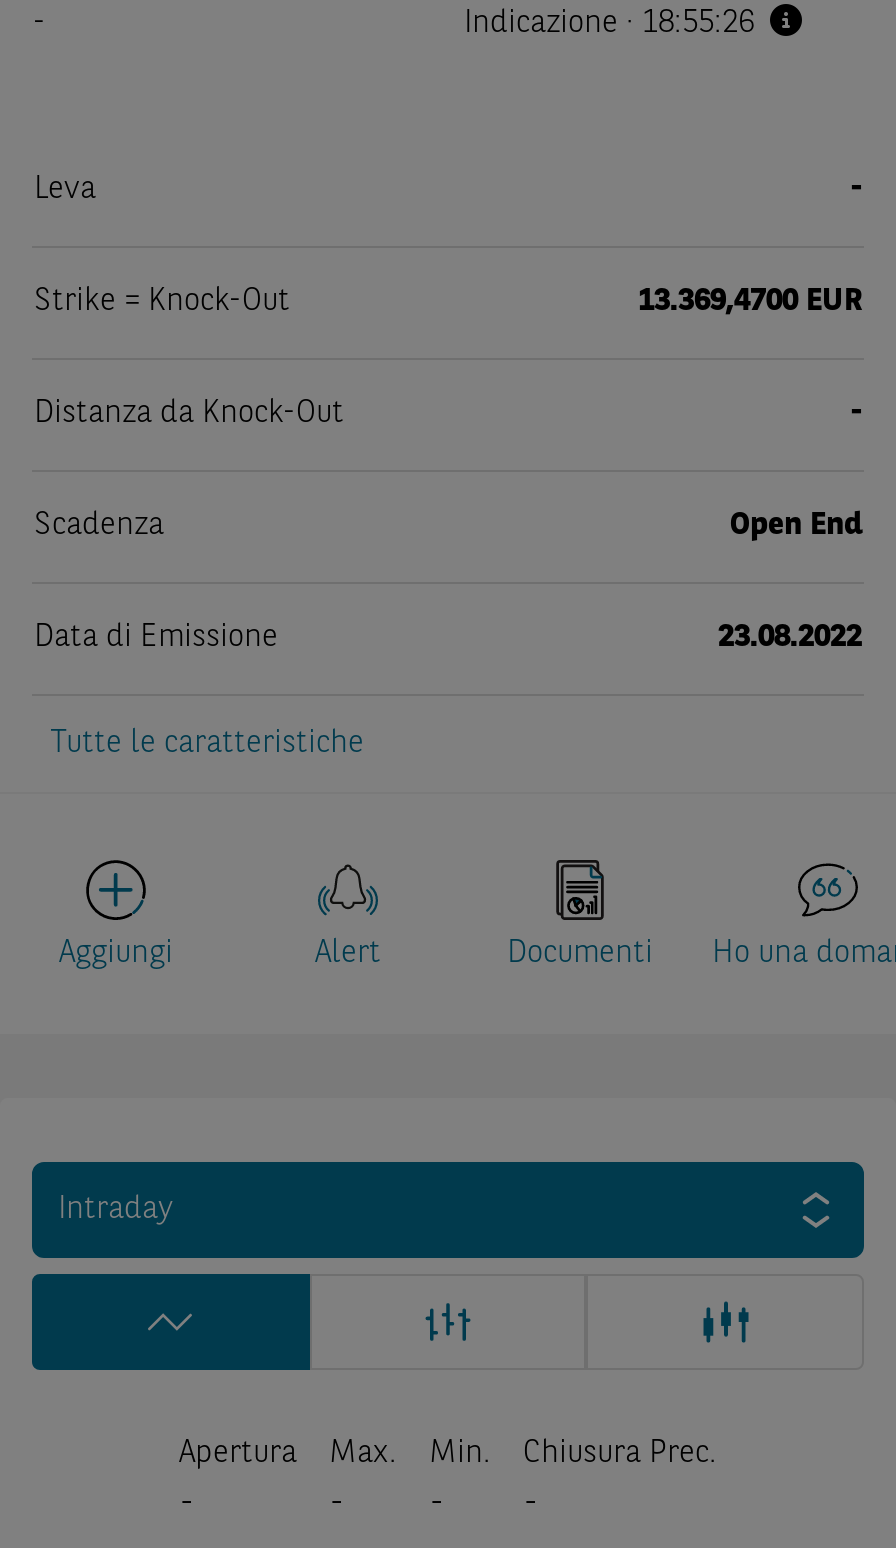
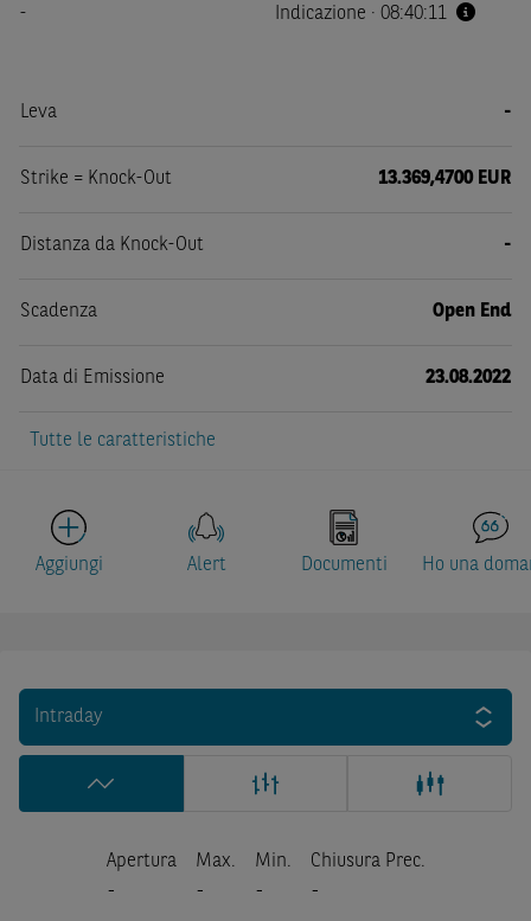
- Indicazione · 18:55:26
+ Indicazione · 08:40:11
